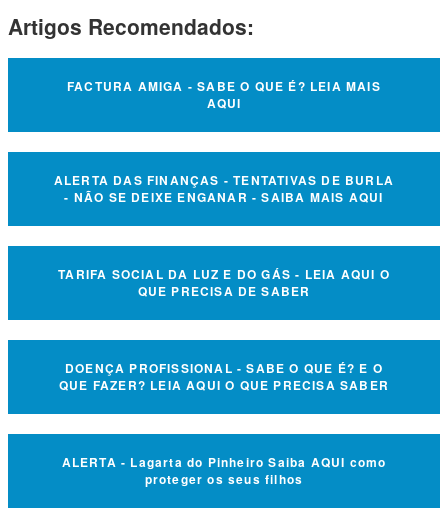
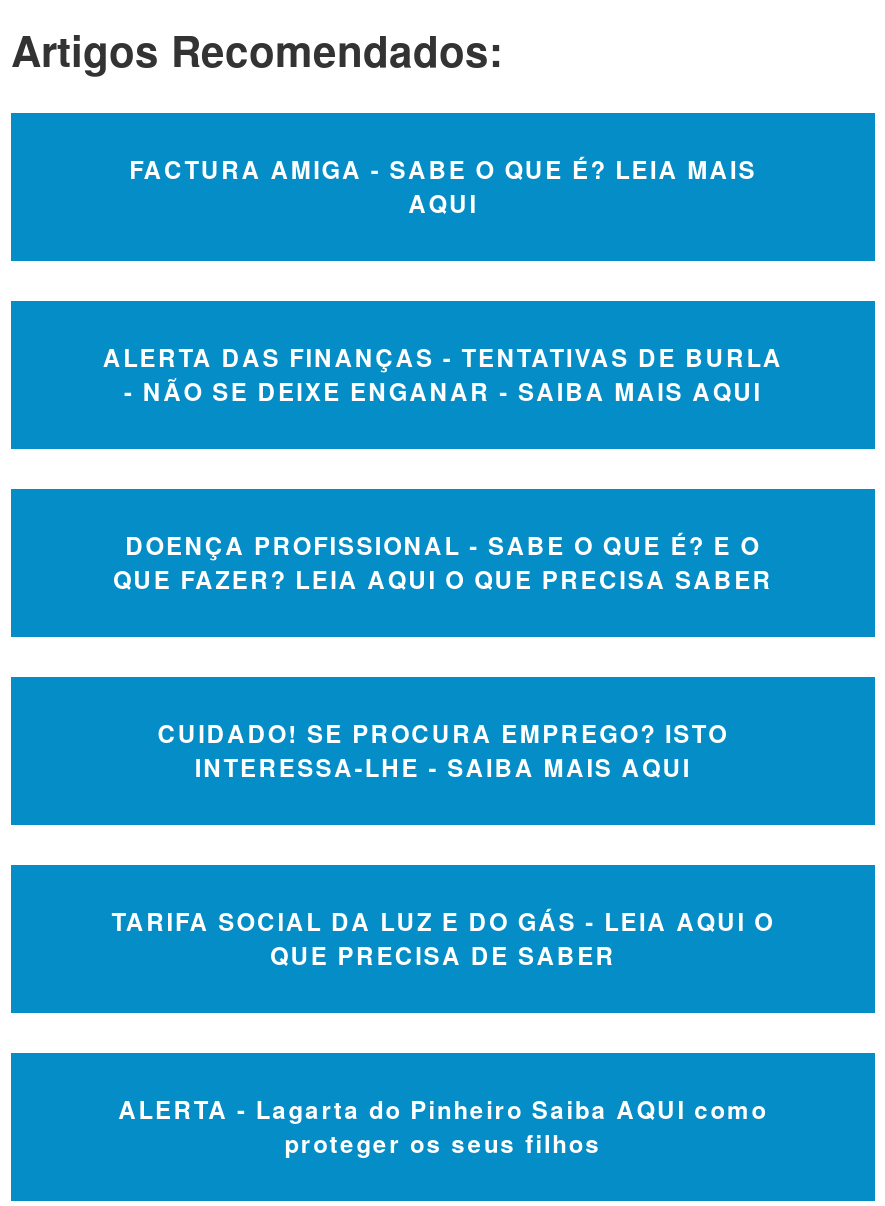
+ CUIDADO! SE PROCURA EMPREGO? ISTO
+ INTERESSA-LHE - SAIBA MAIS AQUI

moved down: TARIFA SOCIAL DA LUZ E DO GÁS - LEIA AQUI O | QUE PRECISA DE SABER

moved up: DOENÇA PROFISSIONAL - SABE O QUE É? E O | QUE FAZER? LEIA AQUI O QUE PRECISA SABER
